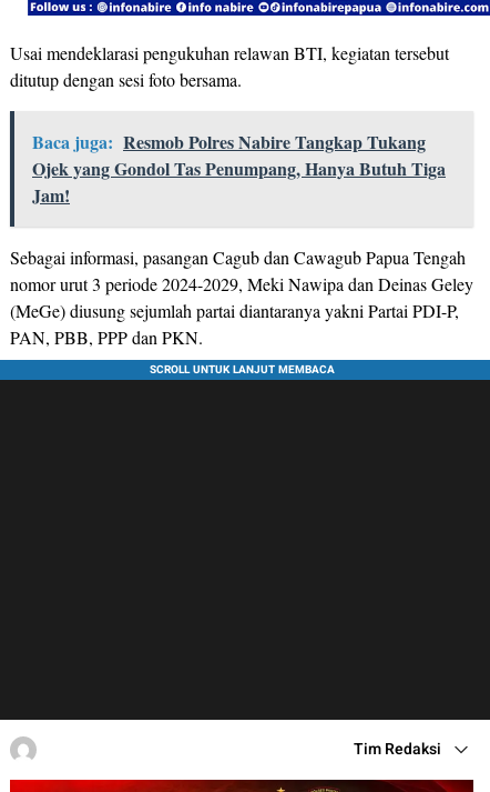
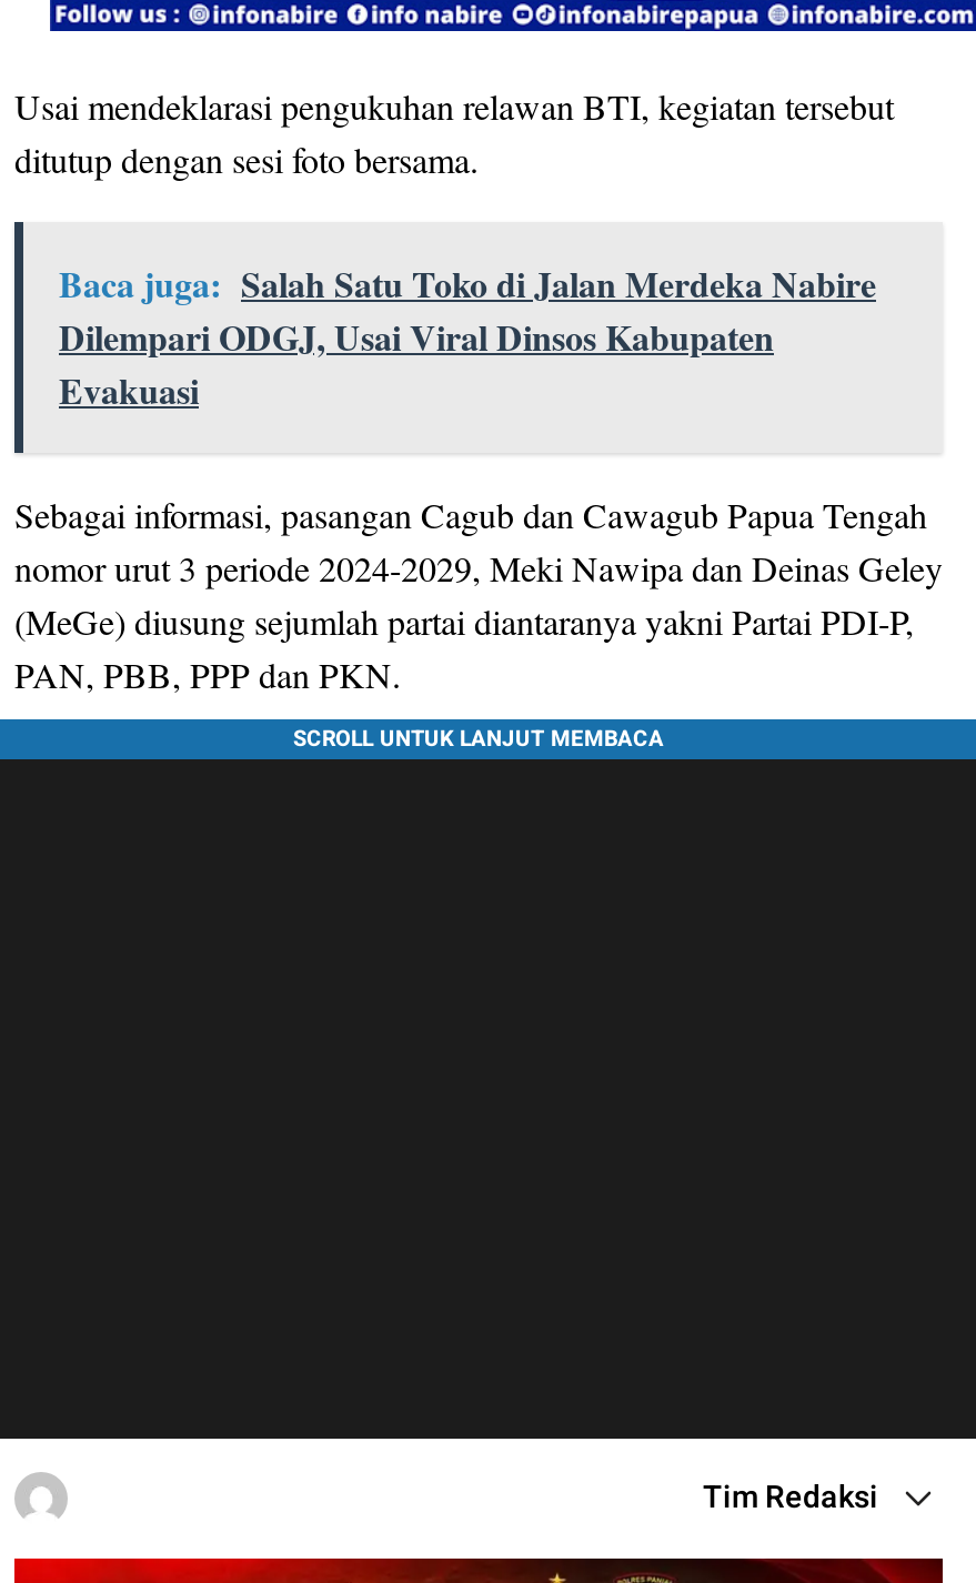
- Baca juga: Resmob Polres Nabire Tangkap Tukang
- Ojek yang Gondol Tas Penumpang, Hanya Butuh Tiga
- Jam!
+ Baca juga: Salah Satu Toko di Jalan Merdeka Nabire
+ Dilempari ODGJ, Usai Viral Dinsos Kabupaten
+ Evakuasi
